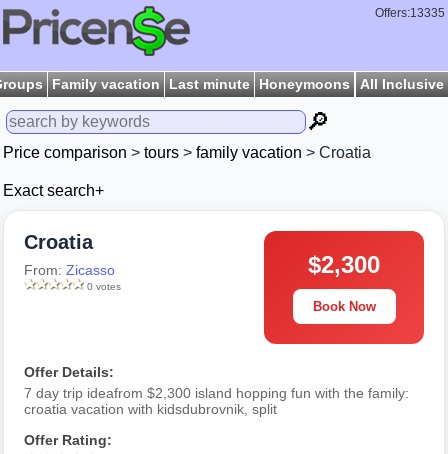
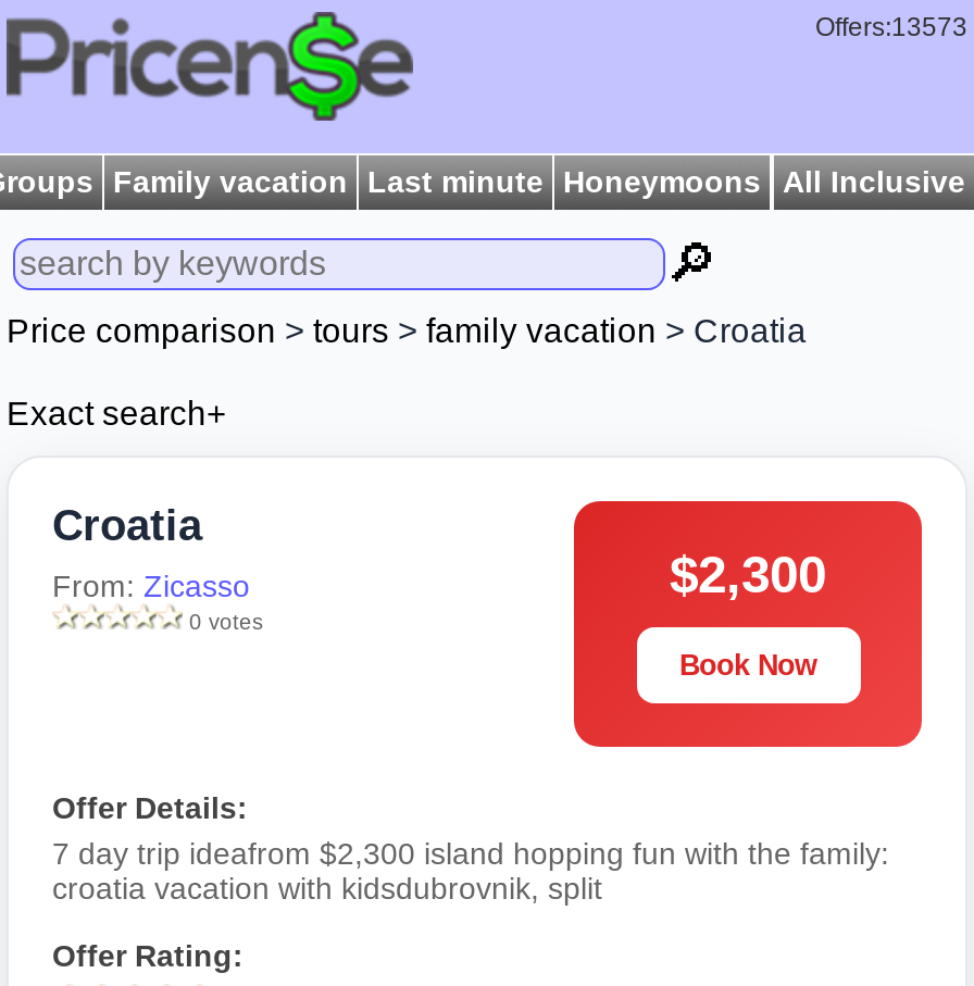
- Offers:13335
+ Offers:13573
